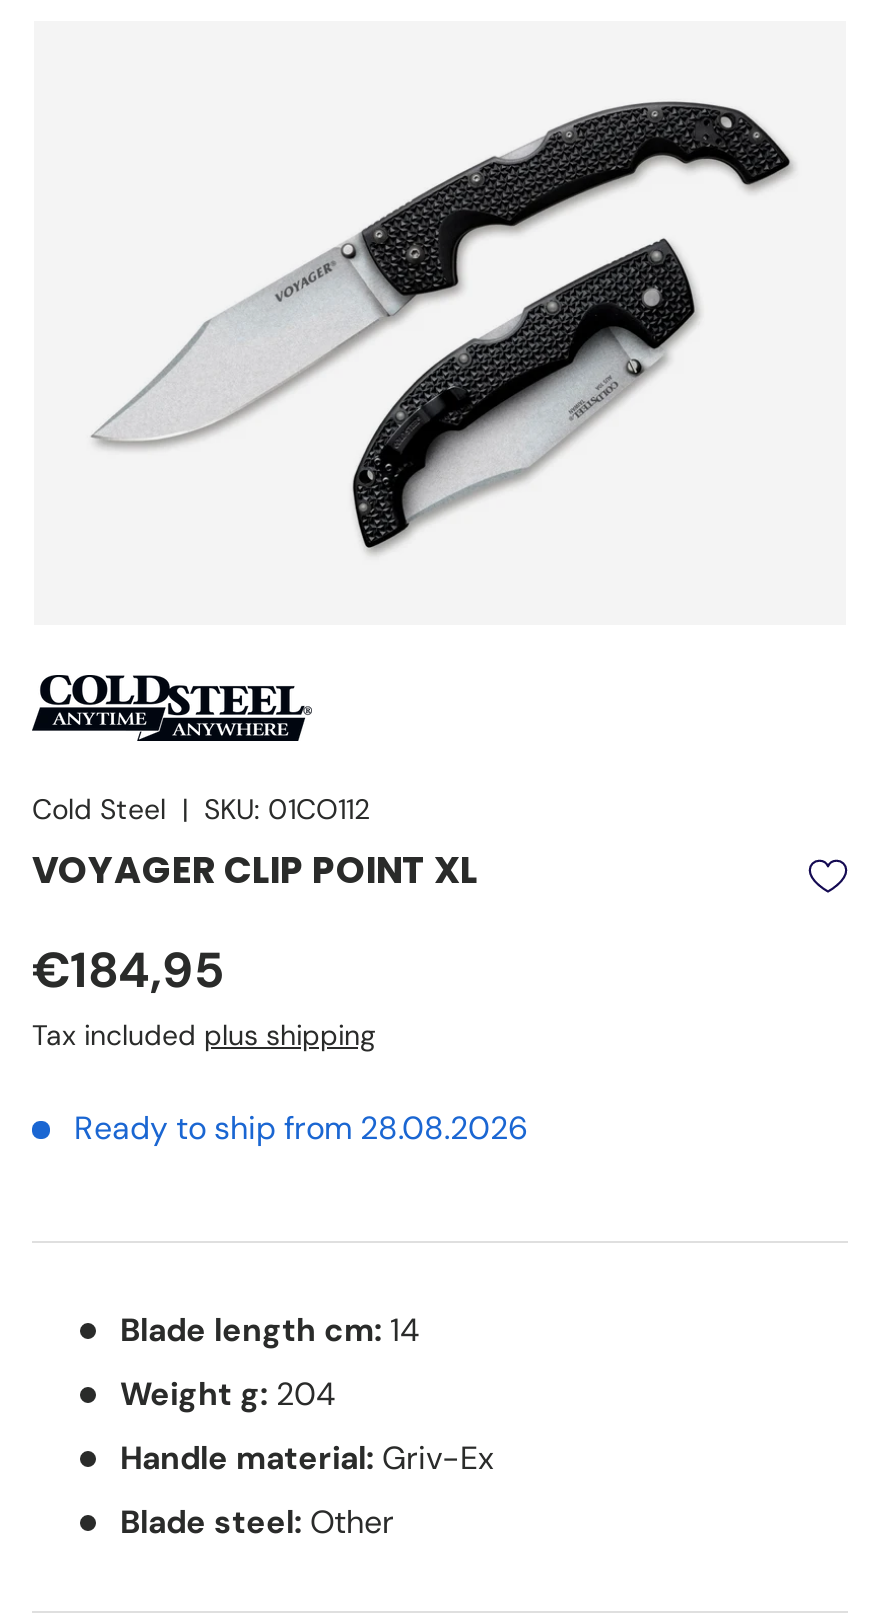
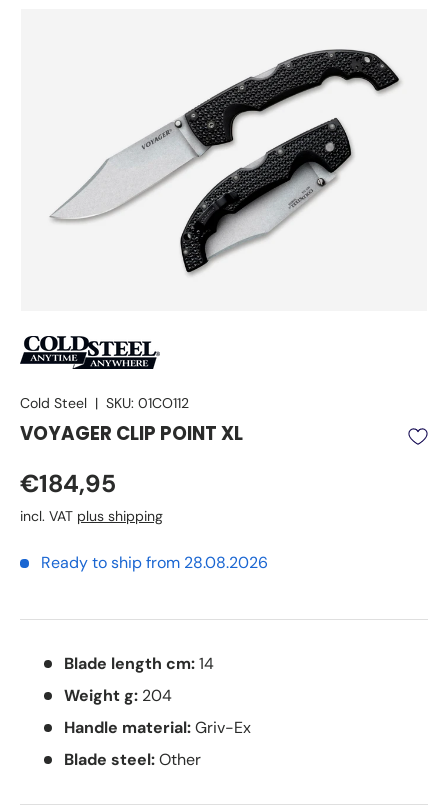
- Tax included plus shipping
+ incl. VAT plus shipping
